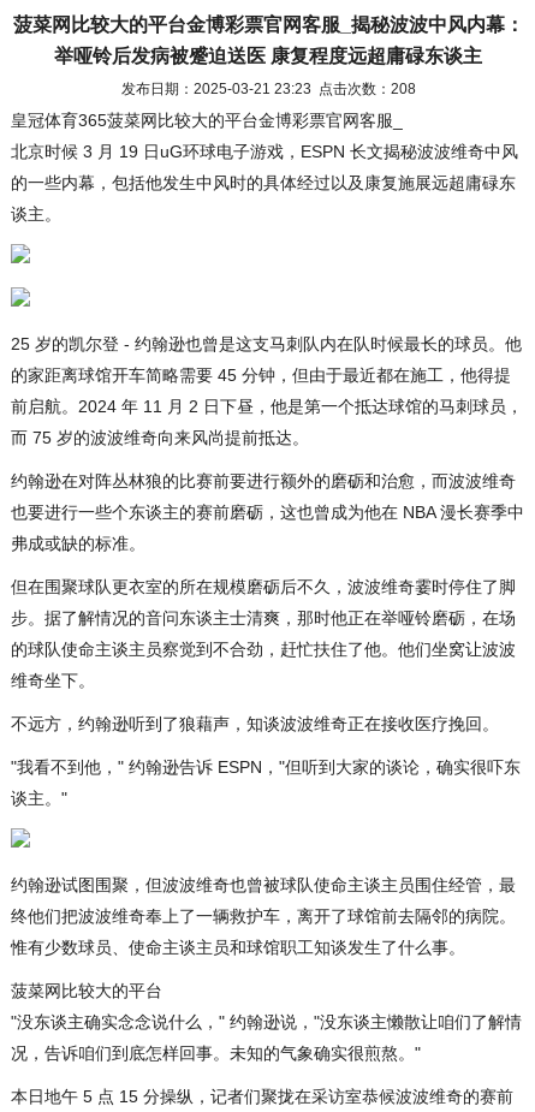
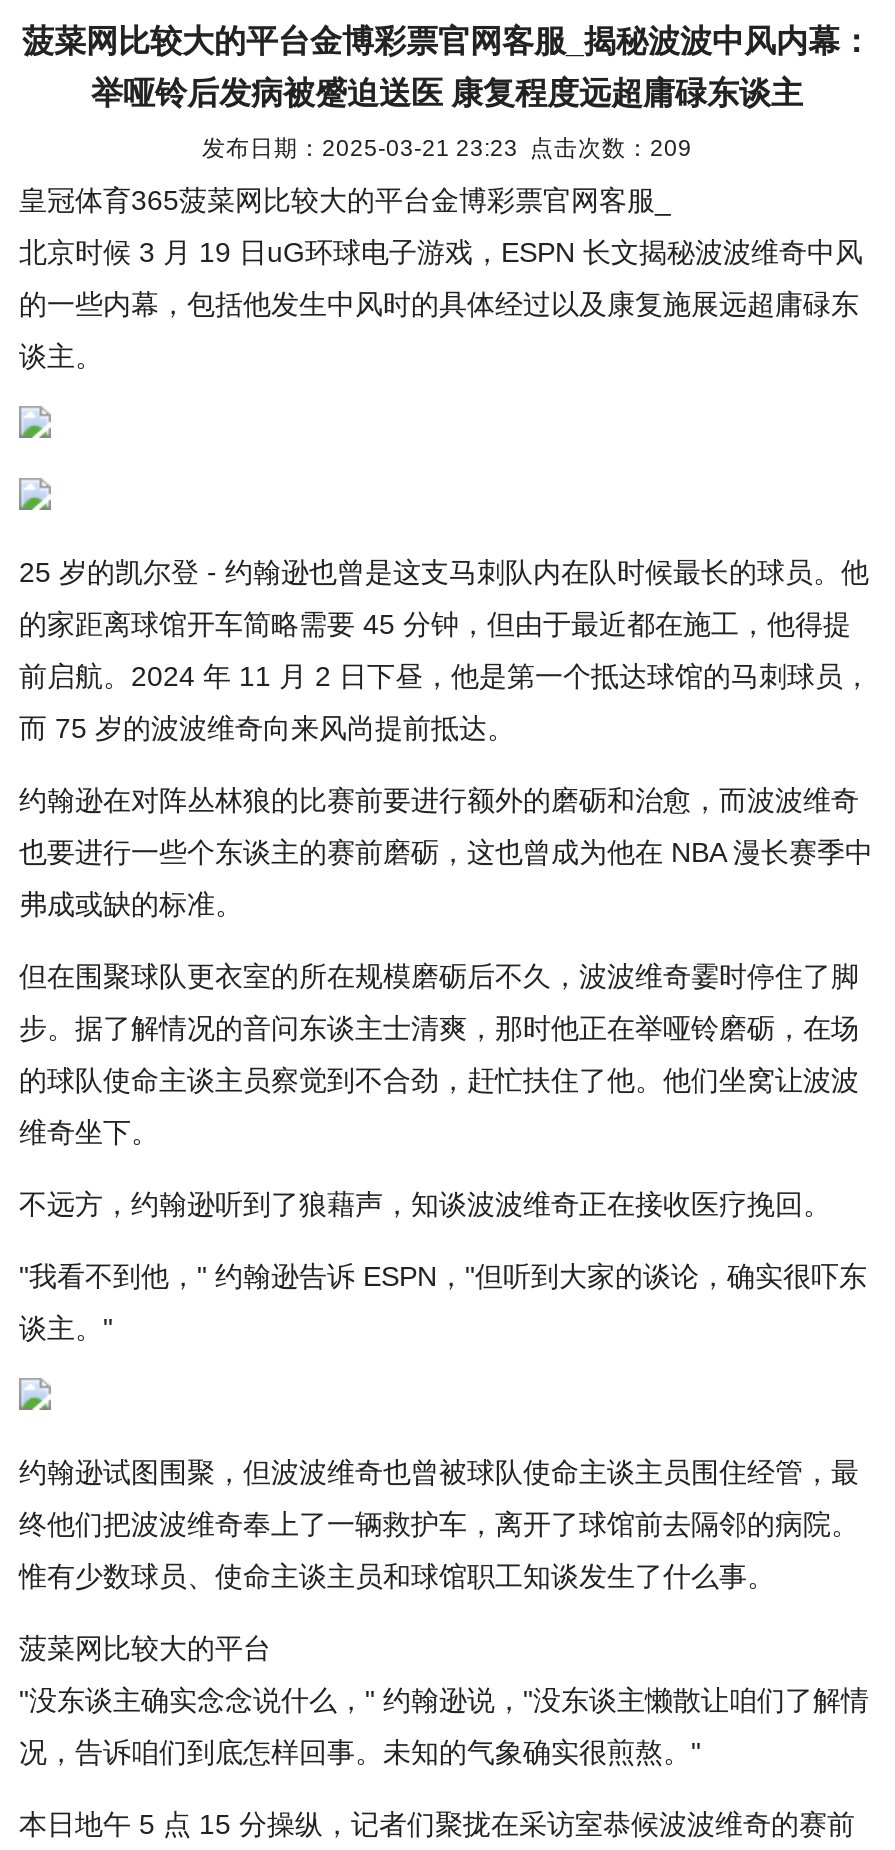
- 发布日期：2025-03-21 23:23 点击次数：208
+ 发布日期：2025-03-21 23:23 点击次数：209
